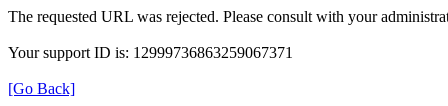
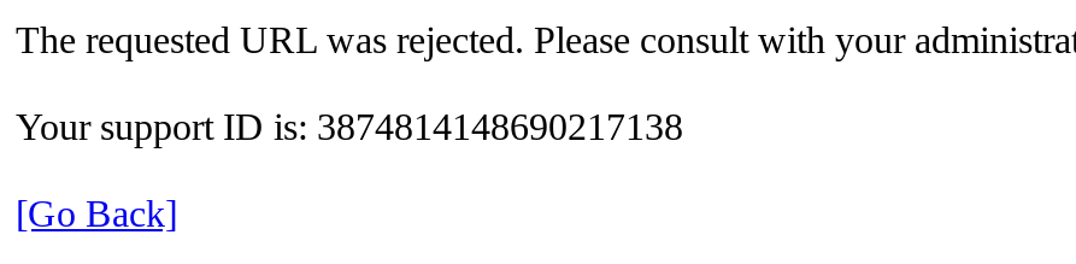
- Your support ID is: 12999736863259067371
+ Your support ID is: 3874814148690217138
